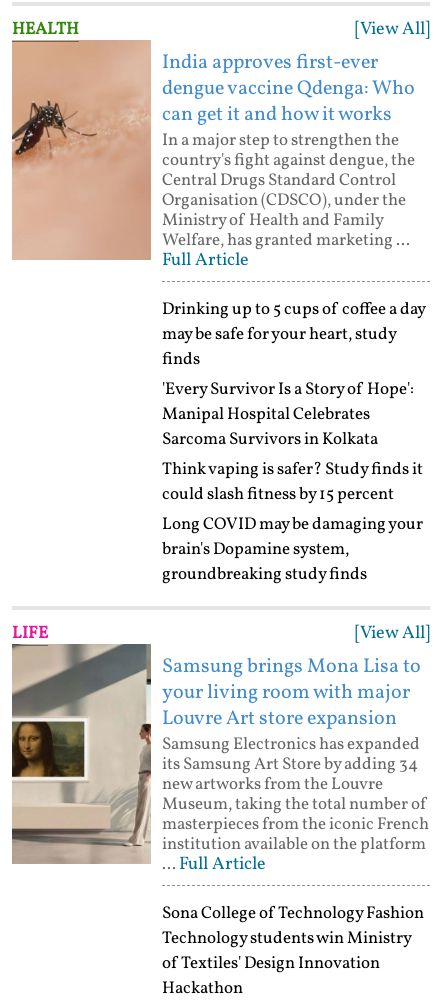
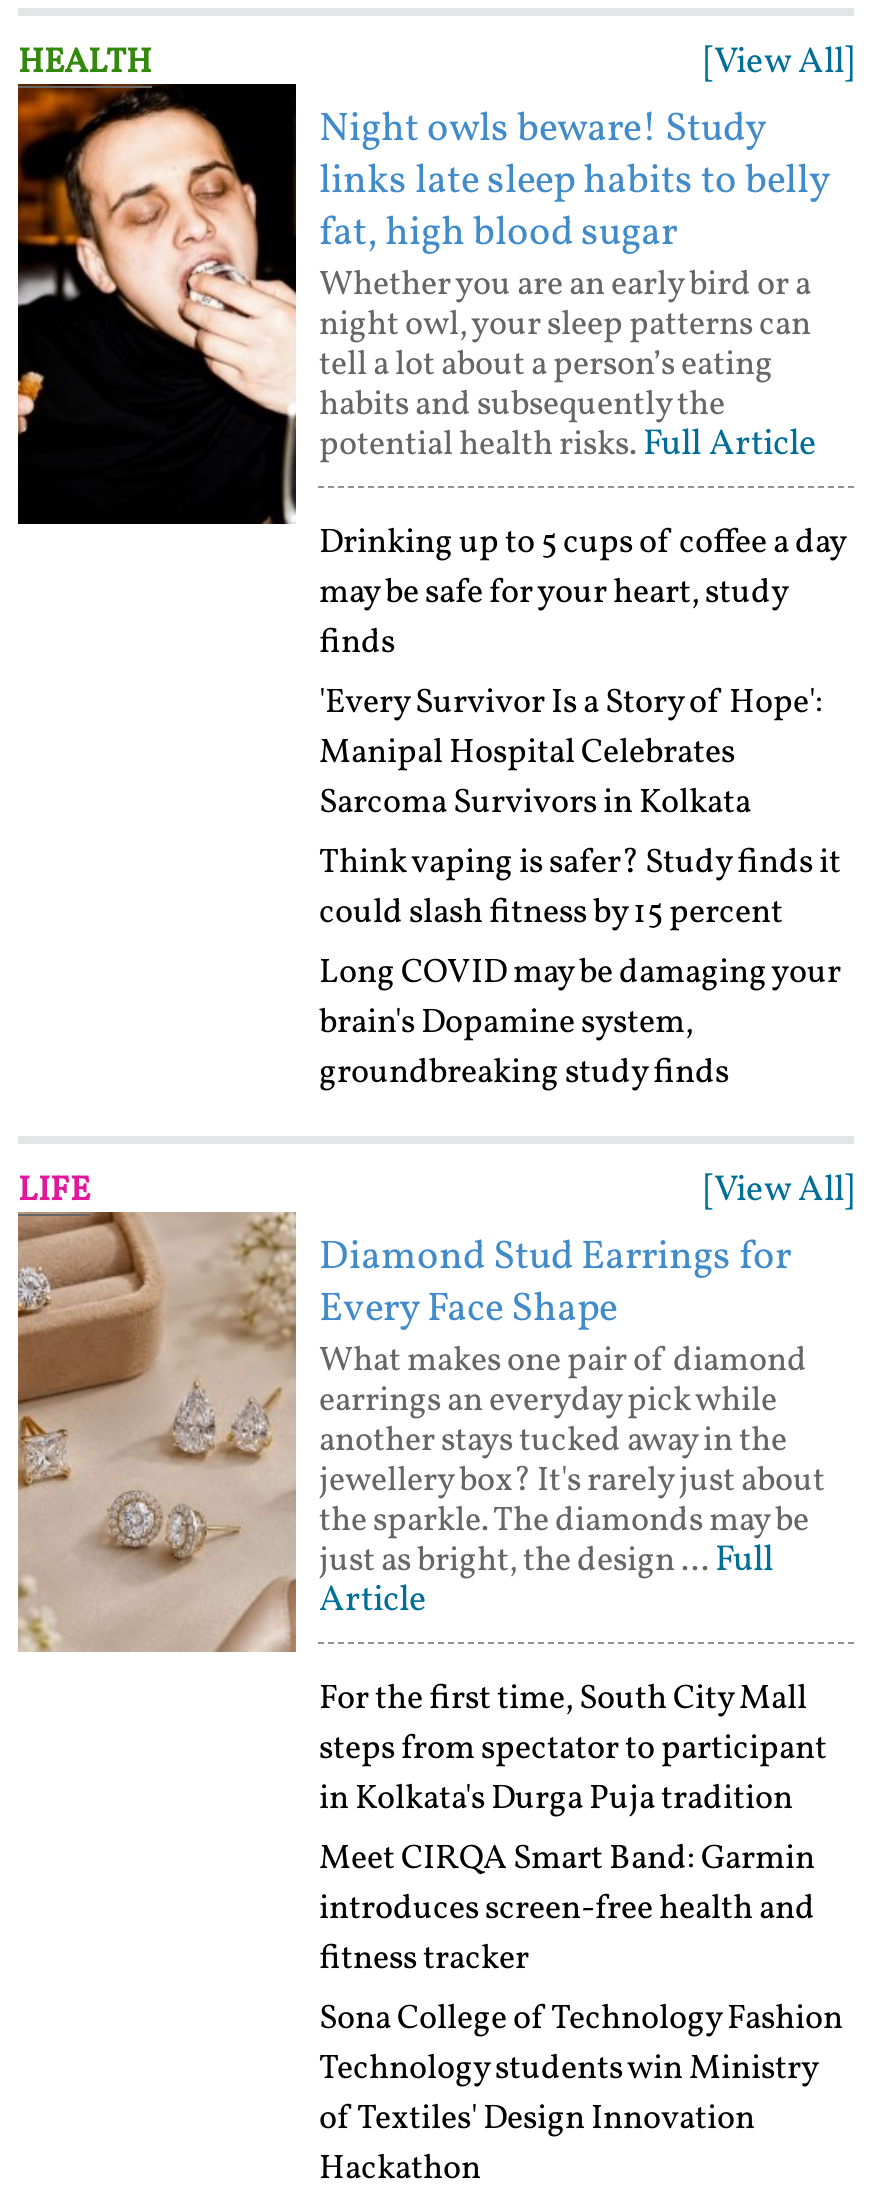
- [image]
- India approves first-ever
- dengue vaccine Qdenga: Who
- can get it and how it works
- In a major step to strengthen the
- country's fight against dengue, the
- Central Drugs Standard Control
- Organisation (CDSCO), under the
- Ministry of Health and Family
- Welfare, has granted marketing ...
- Full Article
+ [image]
+ Night owls beware! Study
+ links late sleep habits to belly
+ fat, high blood sugar
+ Whether you are an early bird or a
+ night owl, your sleep patterns can
+ tell a lot about a person’s eating
+ habits and subsequently the
+ potential health risks. Full Article

moved up: Drinking up to 5 cups of coffee a day | may be safe for your heart, study | finds | ... | LIFE | [View All]

- [image]
- Samsung brings Mona Lisa to
- your living room with major
- Louvre Art store expansion
- Samsung Electronics has expanded
- its Samsung Art Store by adding 34
- new artworks from the Louvre
- Museum, taking the total number of
- masterpieces from the iconic French
- institution available on the platform
- ... Full Article
+ [image]
+ Diamond Stud Earrings for
+ Every Face Shape
+ What makes one pair of diamond
+ earrings an everyday pick while
+ another stays tucked away in the
+ jewellery box? It's rarely just about
+ the sparkle. The diamonds may be
+ just as bright, the design ... Full
+ Article
+ For the first time, South City Mall
+ steps from spectator to participant
+ in Kolkata's Durga Puja tradition
+ Meet CIRQA Smart Band: Garmin
+ introduces screen-free health and
+ fitness tracker
